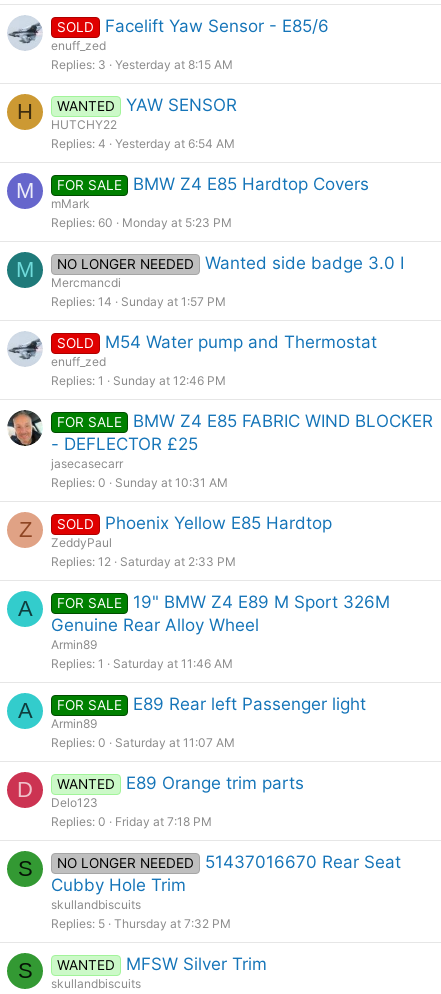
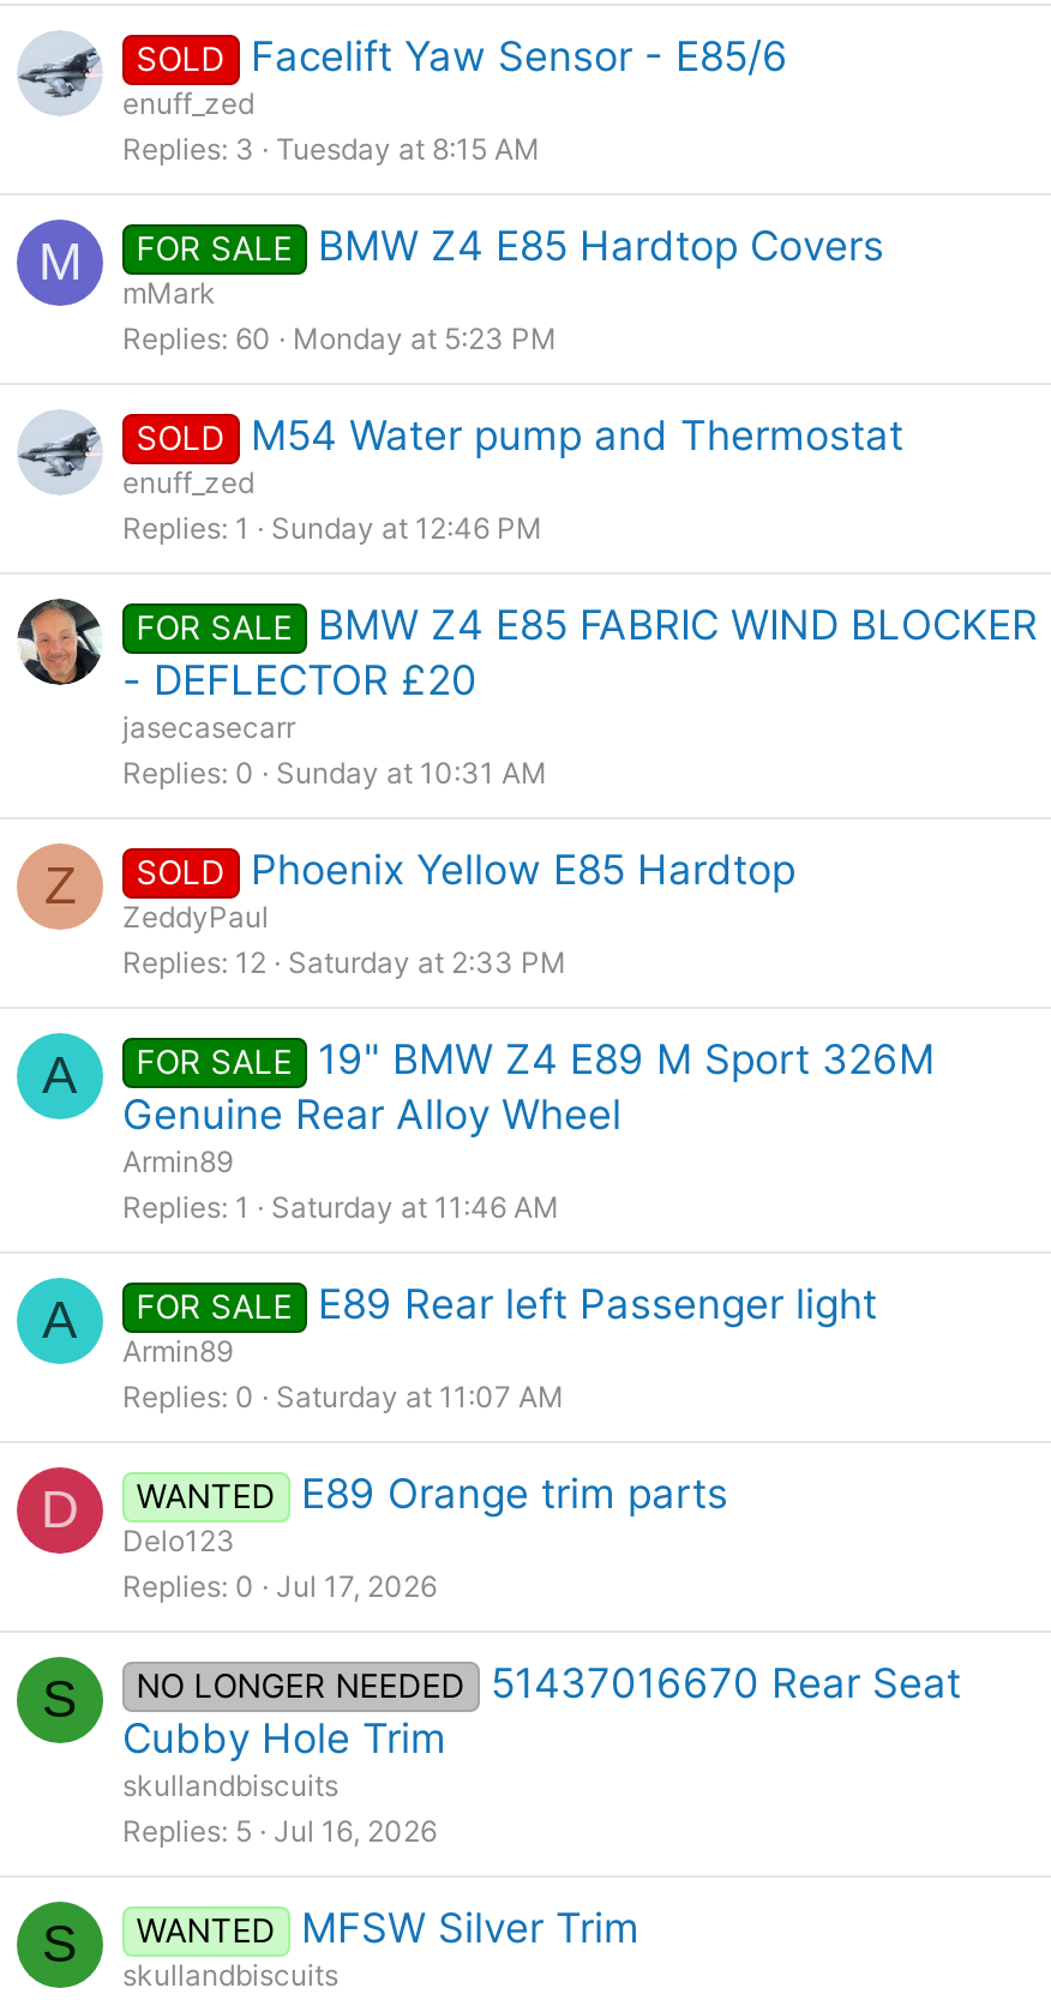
- Replies 3 Yesterday at 8:15 AM
- H
- WANTED
- YAW SENSOR
- HUTCHY22
- Replies 4 Yesterday at 6:54 AM
+ Replies 3 Tuesday at 8:15 AM

- M
- NO LONGER NEEDED
- Wanted side badge 3.0 I
- Mercmancdi
- Replies 14 Sunday at 1:57 PM

- - DEFLECTOR £25
+ - DEFLECTOR £20

- Replies 0 Friday at 7:18 PM
+ Replies 0 Jul 17, 2026

- Replies 5 Thursday at 7:32 PM
+ Replies 5 Jul 16, 2026
